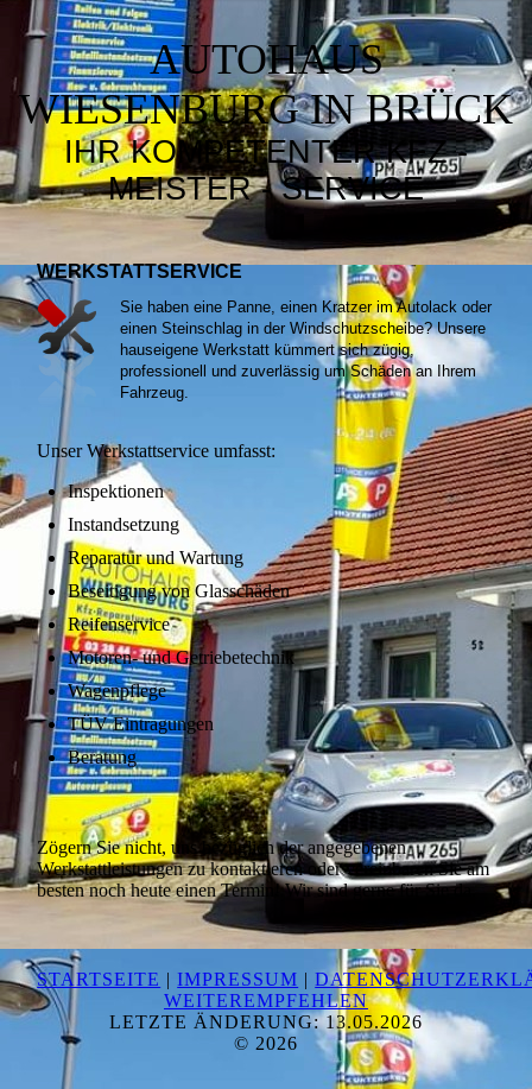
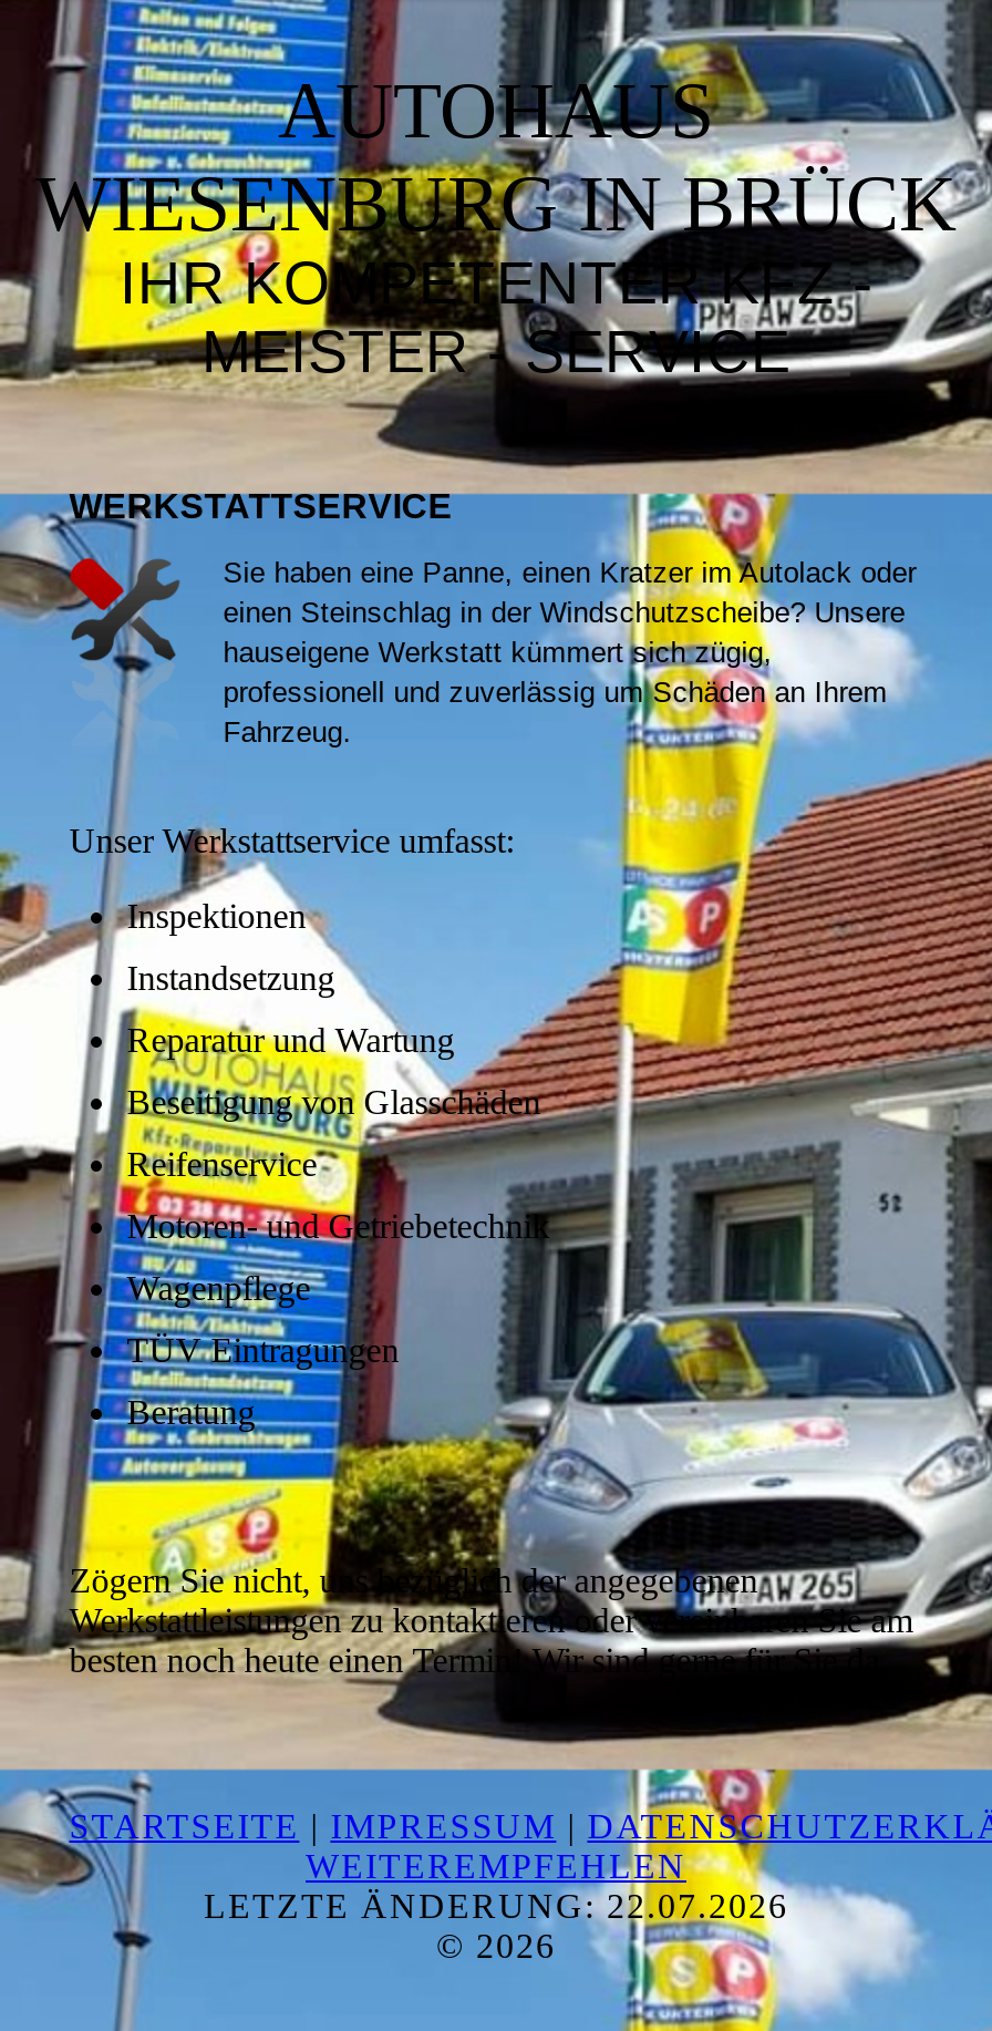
- LETZTE ÄNDERUNG: 13.05.2026
+ LETZTE ÄNDERUNG: 22.07.2026
